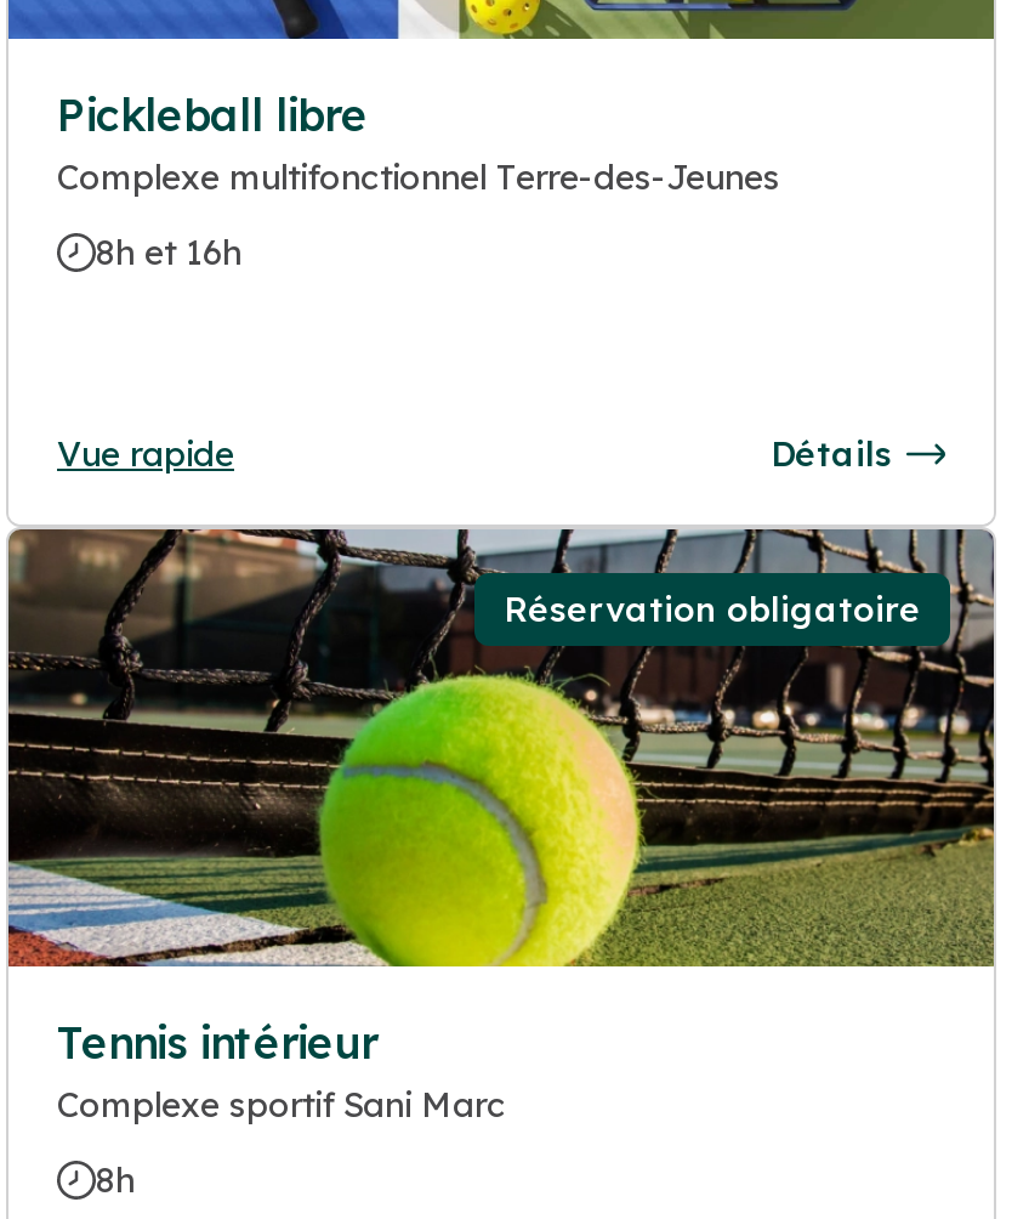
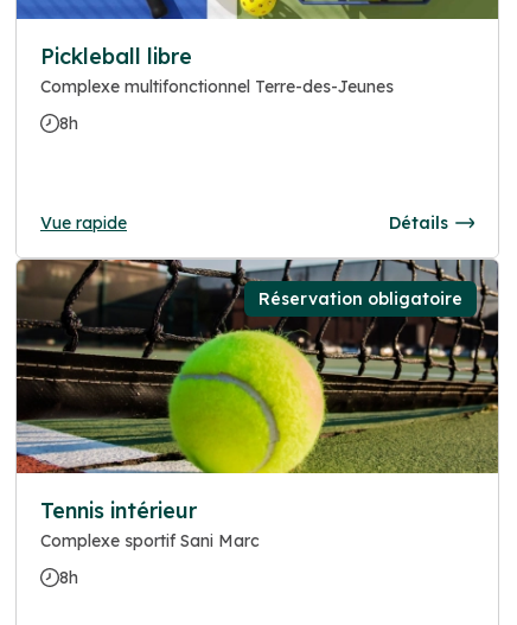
- 8h et 16h
+ 8h
